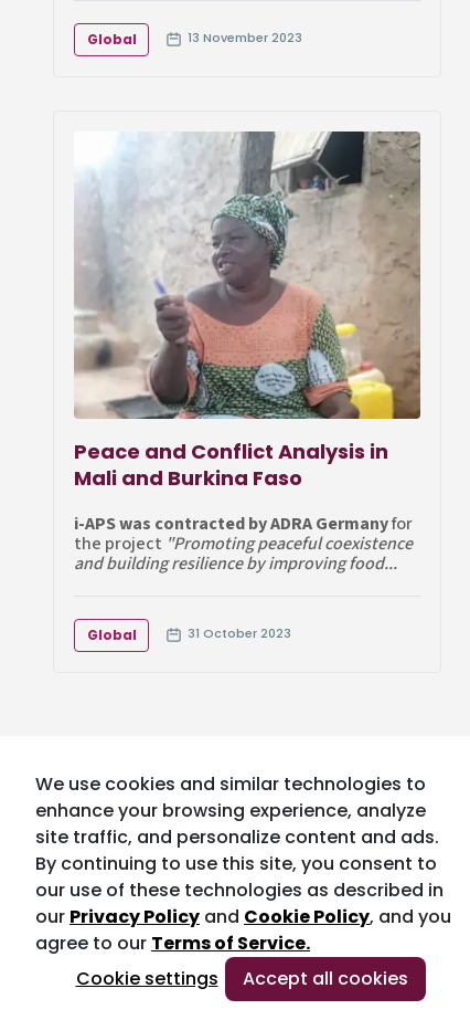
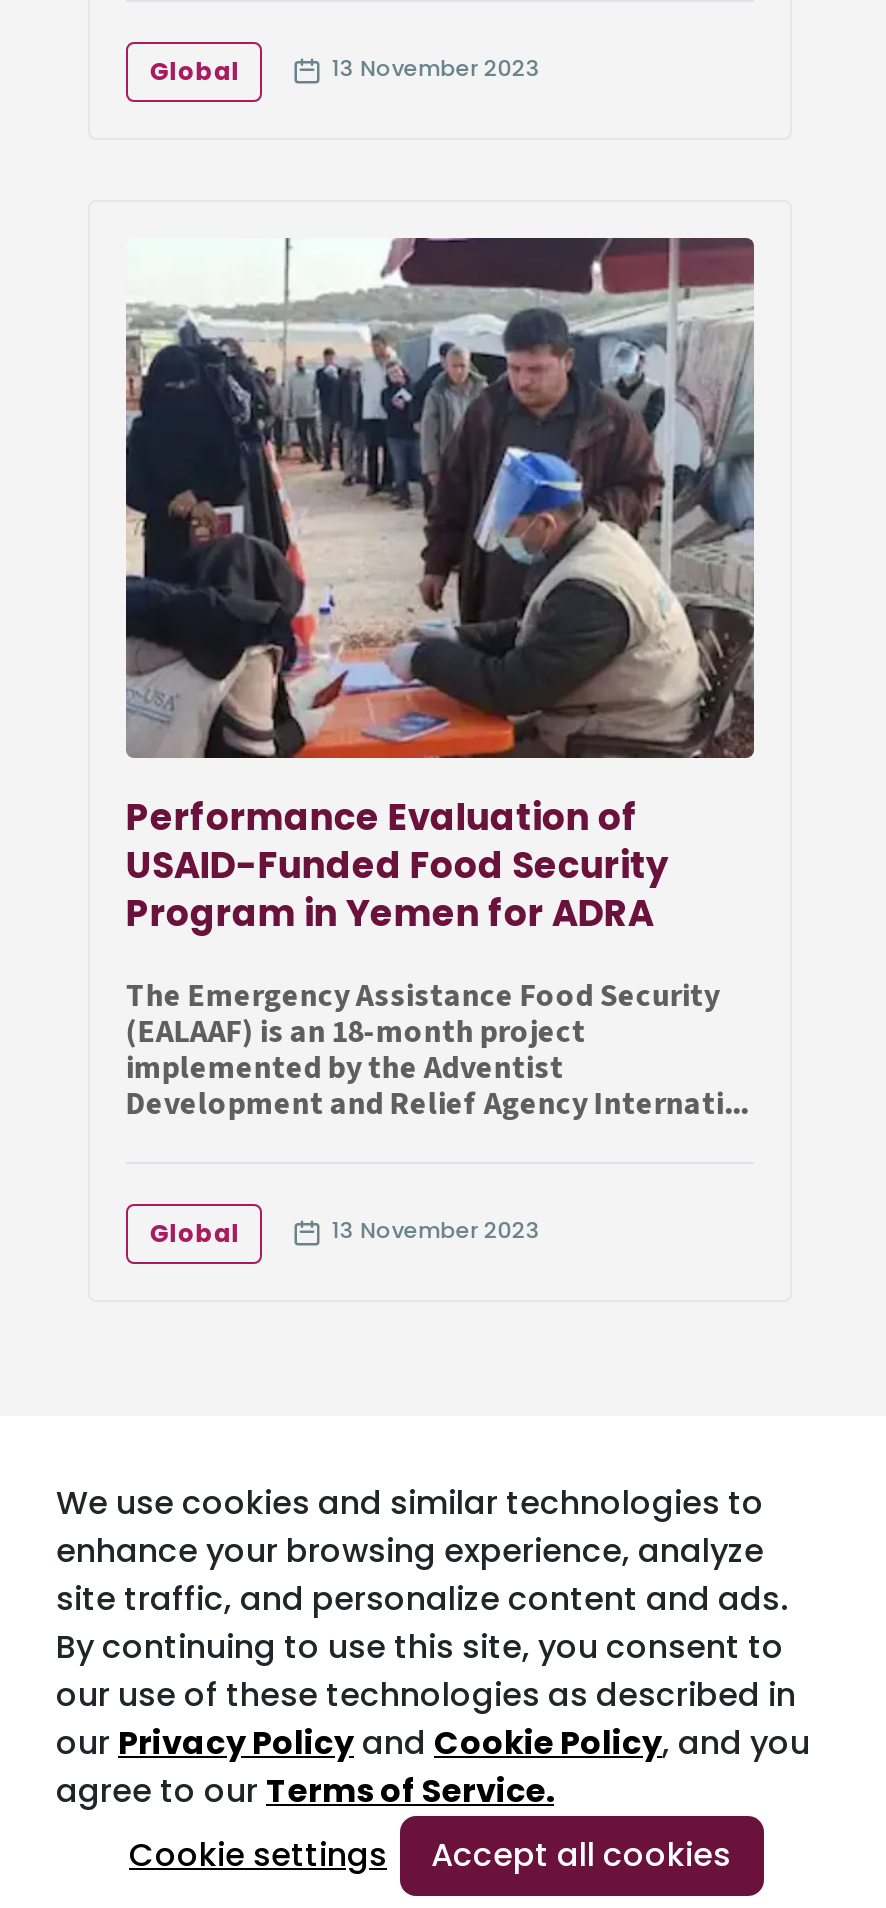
- [image]
- Peace and Conflict Analysis in
- Mali and Burkina Faso
+ [image]
+ Performance Evaluation of
+ USAID-Funded Food Security
+ Program in Yemen for ADRA

- i-APS was contracted by ADRA Germanyfor
- the project "Promoting peaceful coexistence
- and building resilience by improving food...
+ The Emergency Assistance Food Security
+ (EALAAF) is an 18-month project
+ implemented by the Adventist
+ Development and Relief Agency Internati...

- 31 October 2023
+ 13 November 2023
